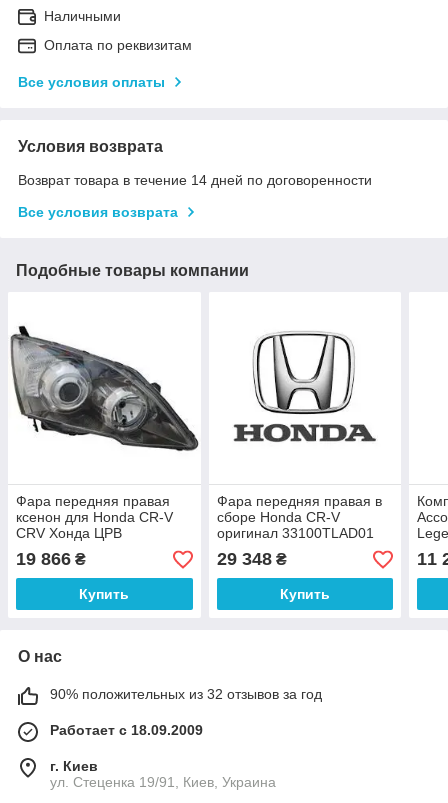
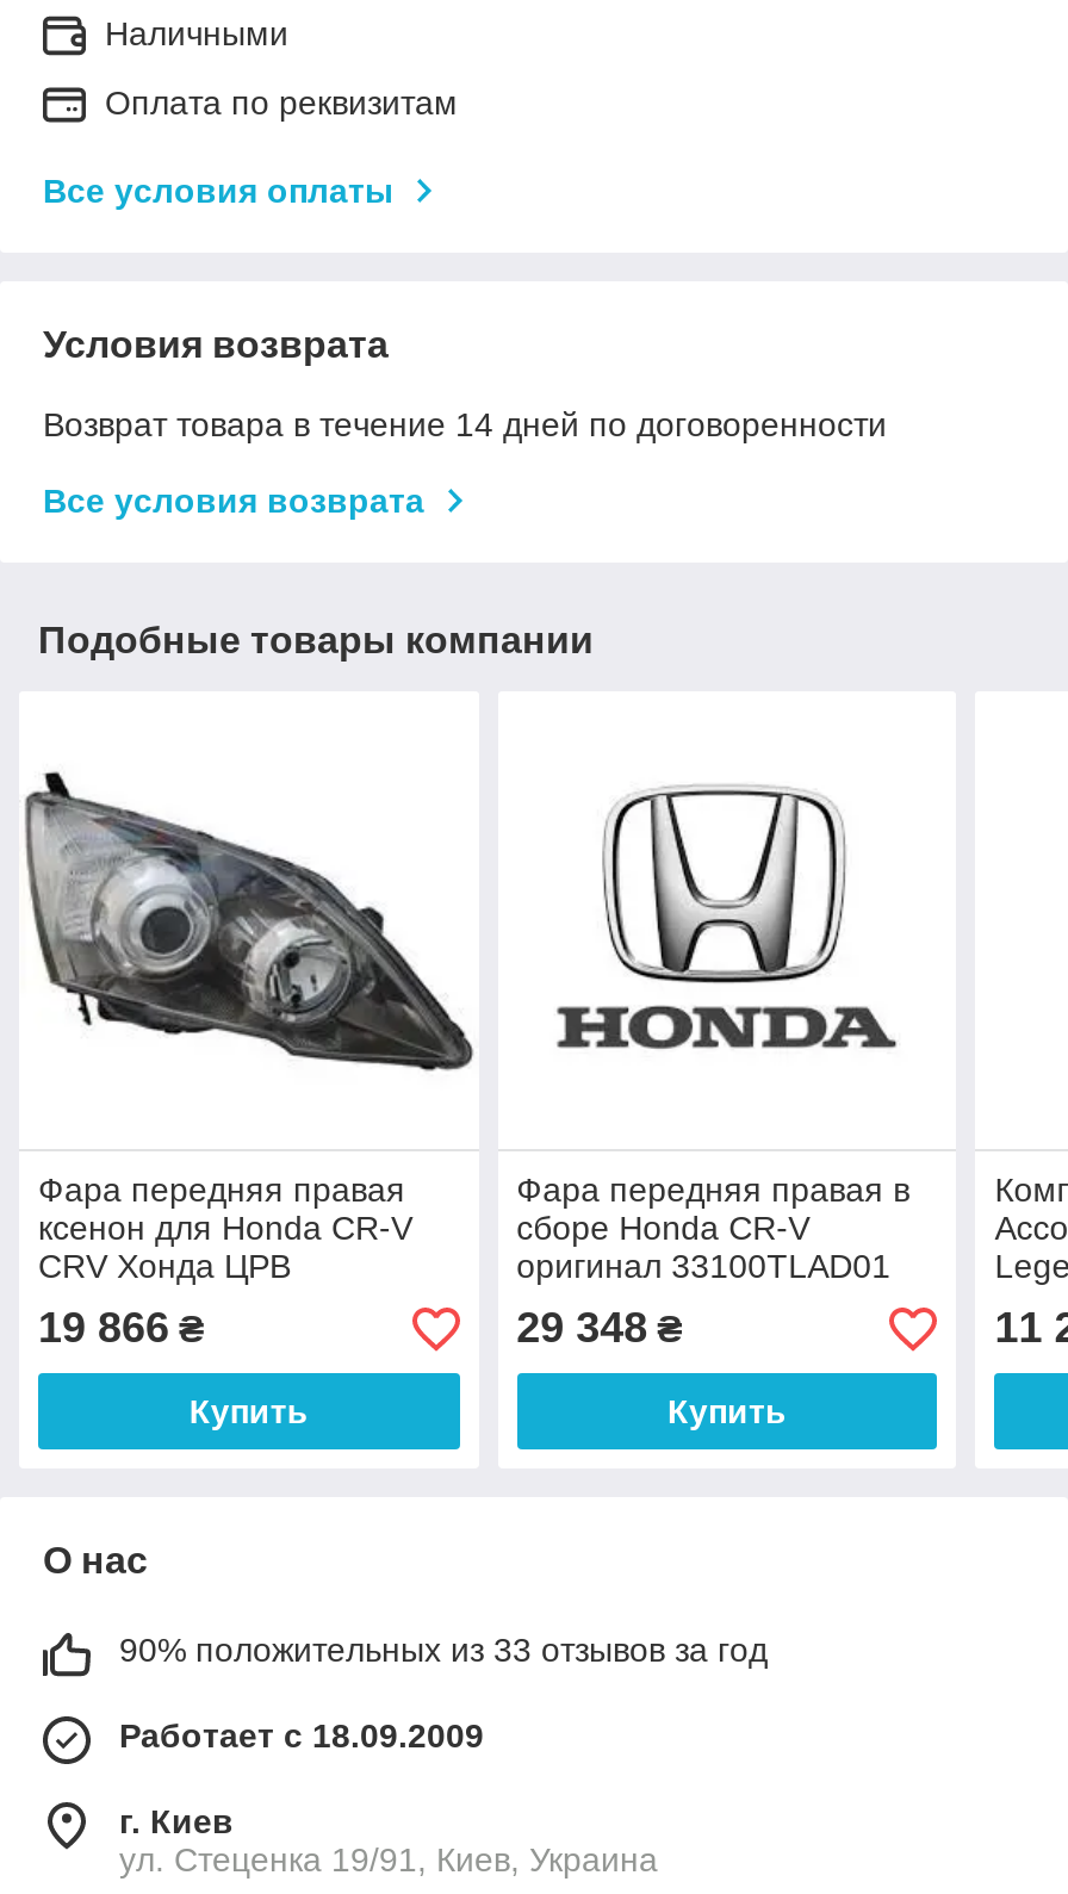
- 90% положительных из 32 отзывов за год
+ 90% положительных из 33 отзывов за год
